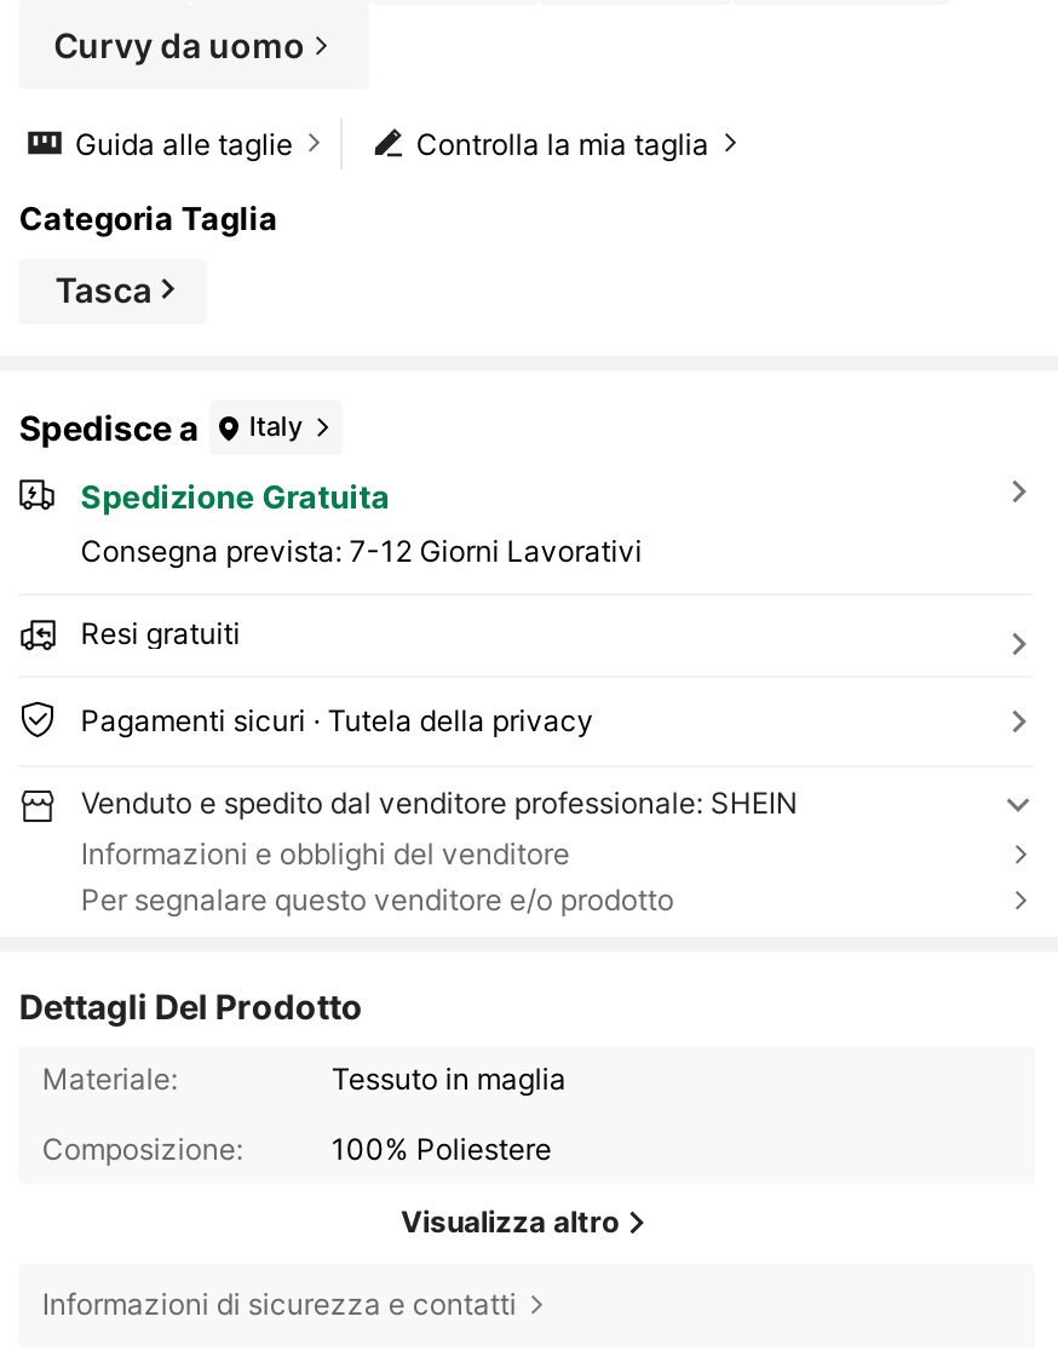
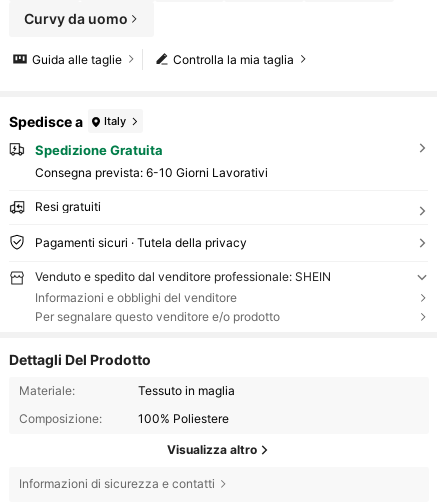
- Categoria Taglia
- Tasca

- Consegna prevista: 7-12 Giorni Lavorativi
+ Consegna prevista: 6-10 Giorni Lavorativi
